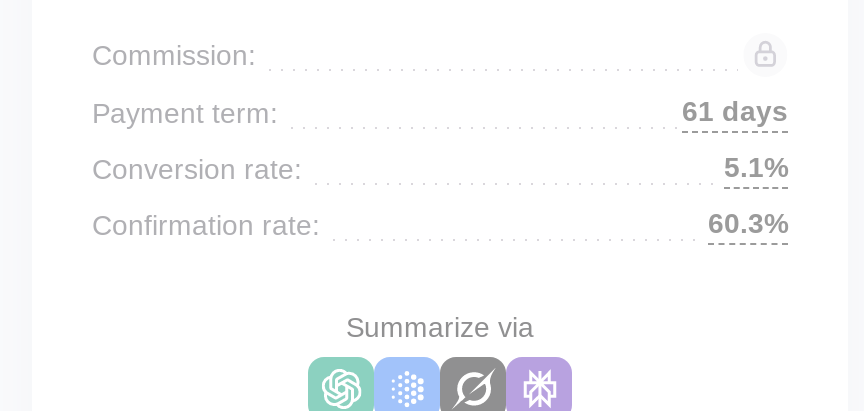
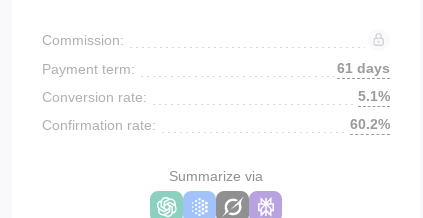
- 60.3%
+ 60.2%
